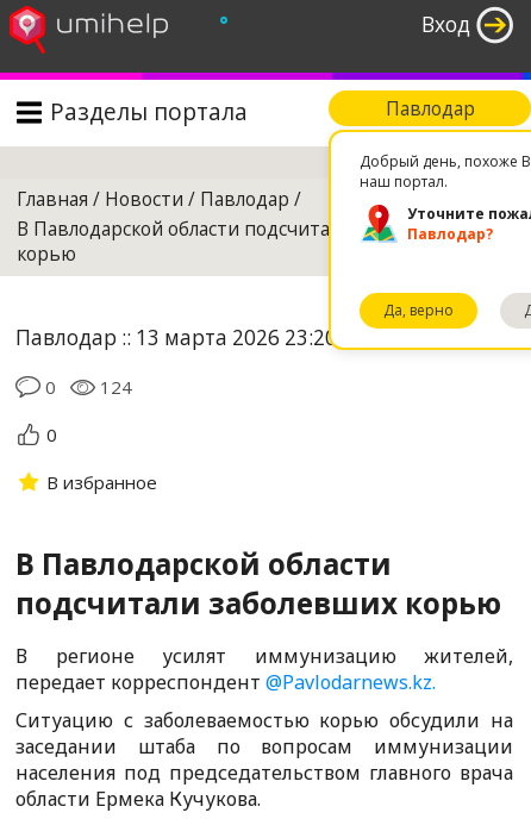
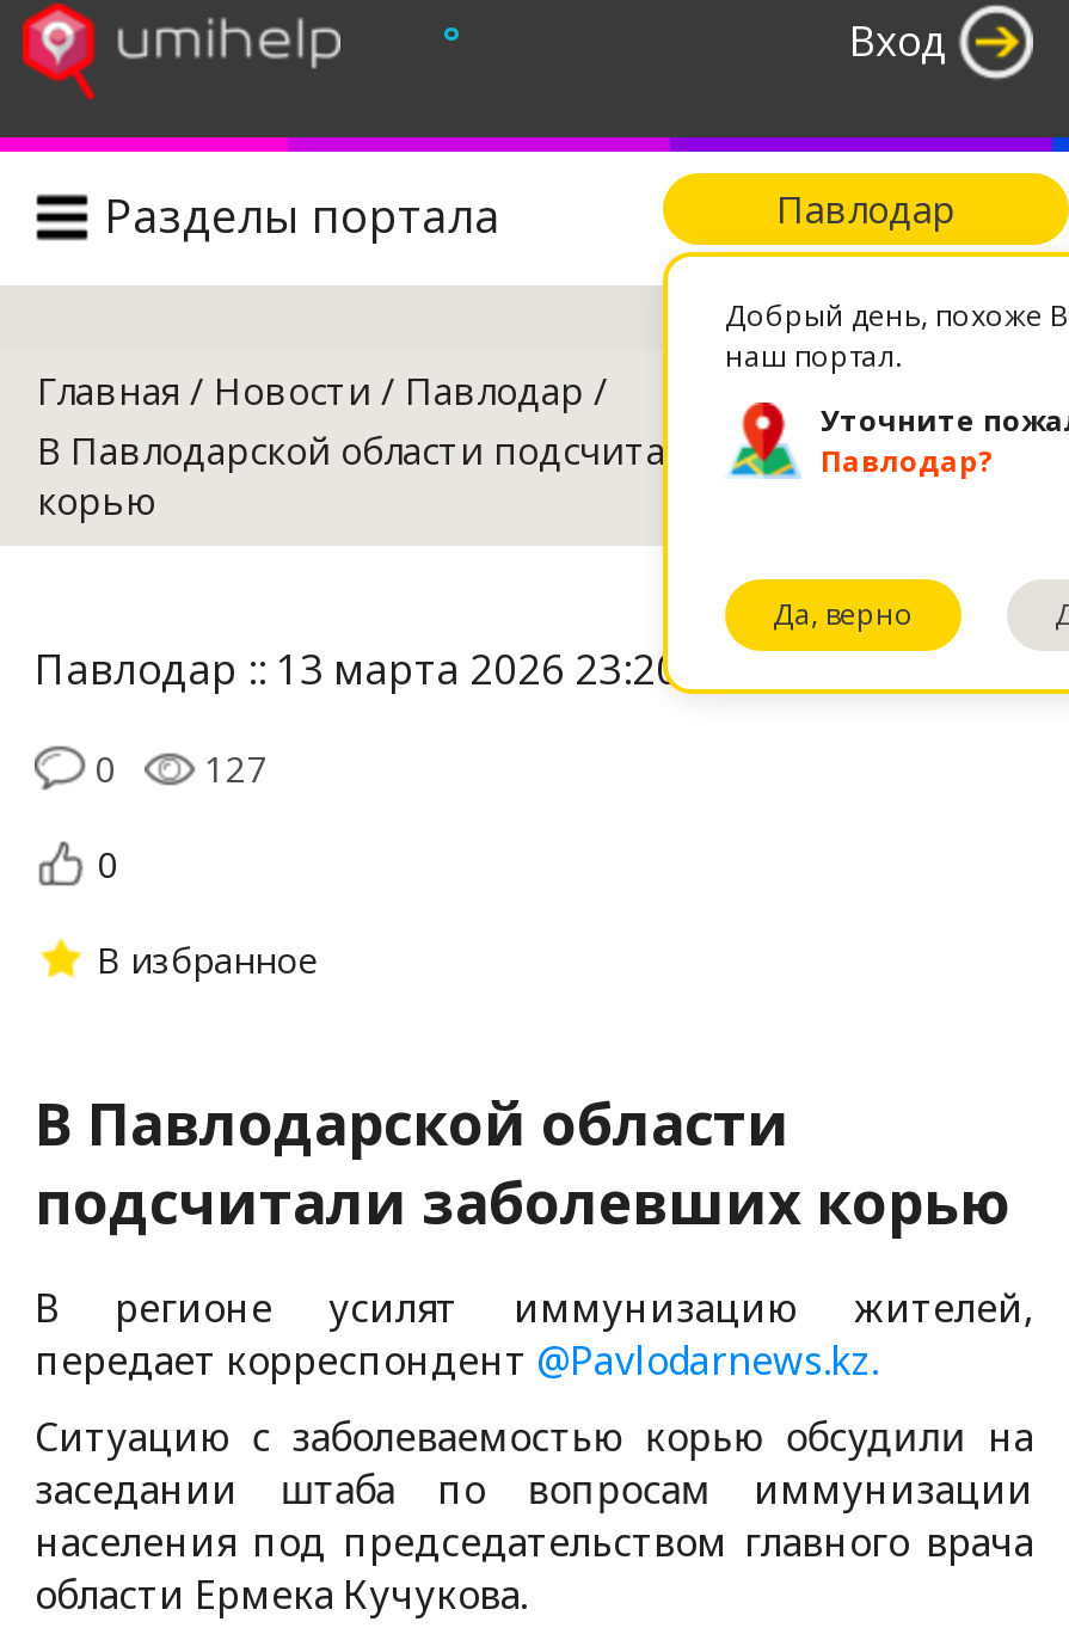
- 0 124
+ 0 127
